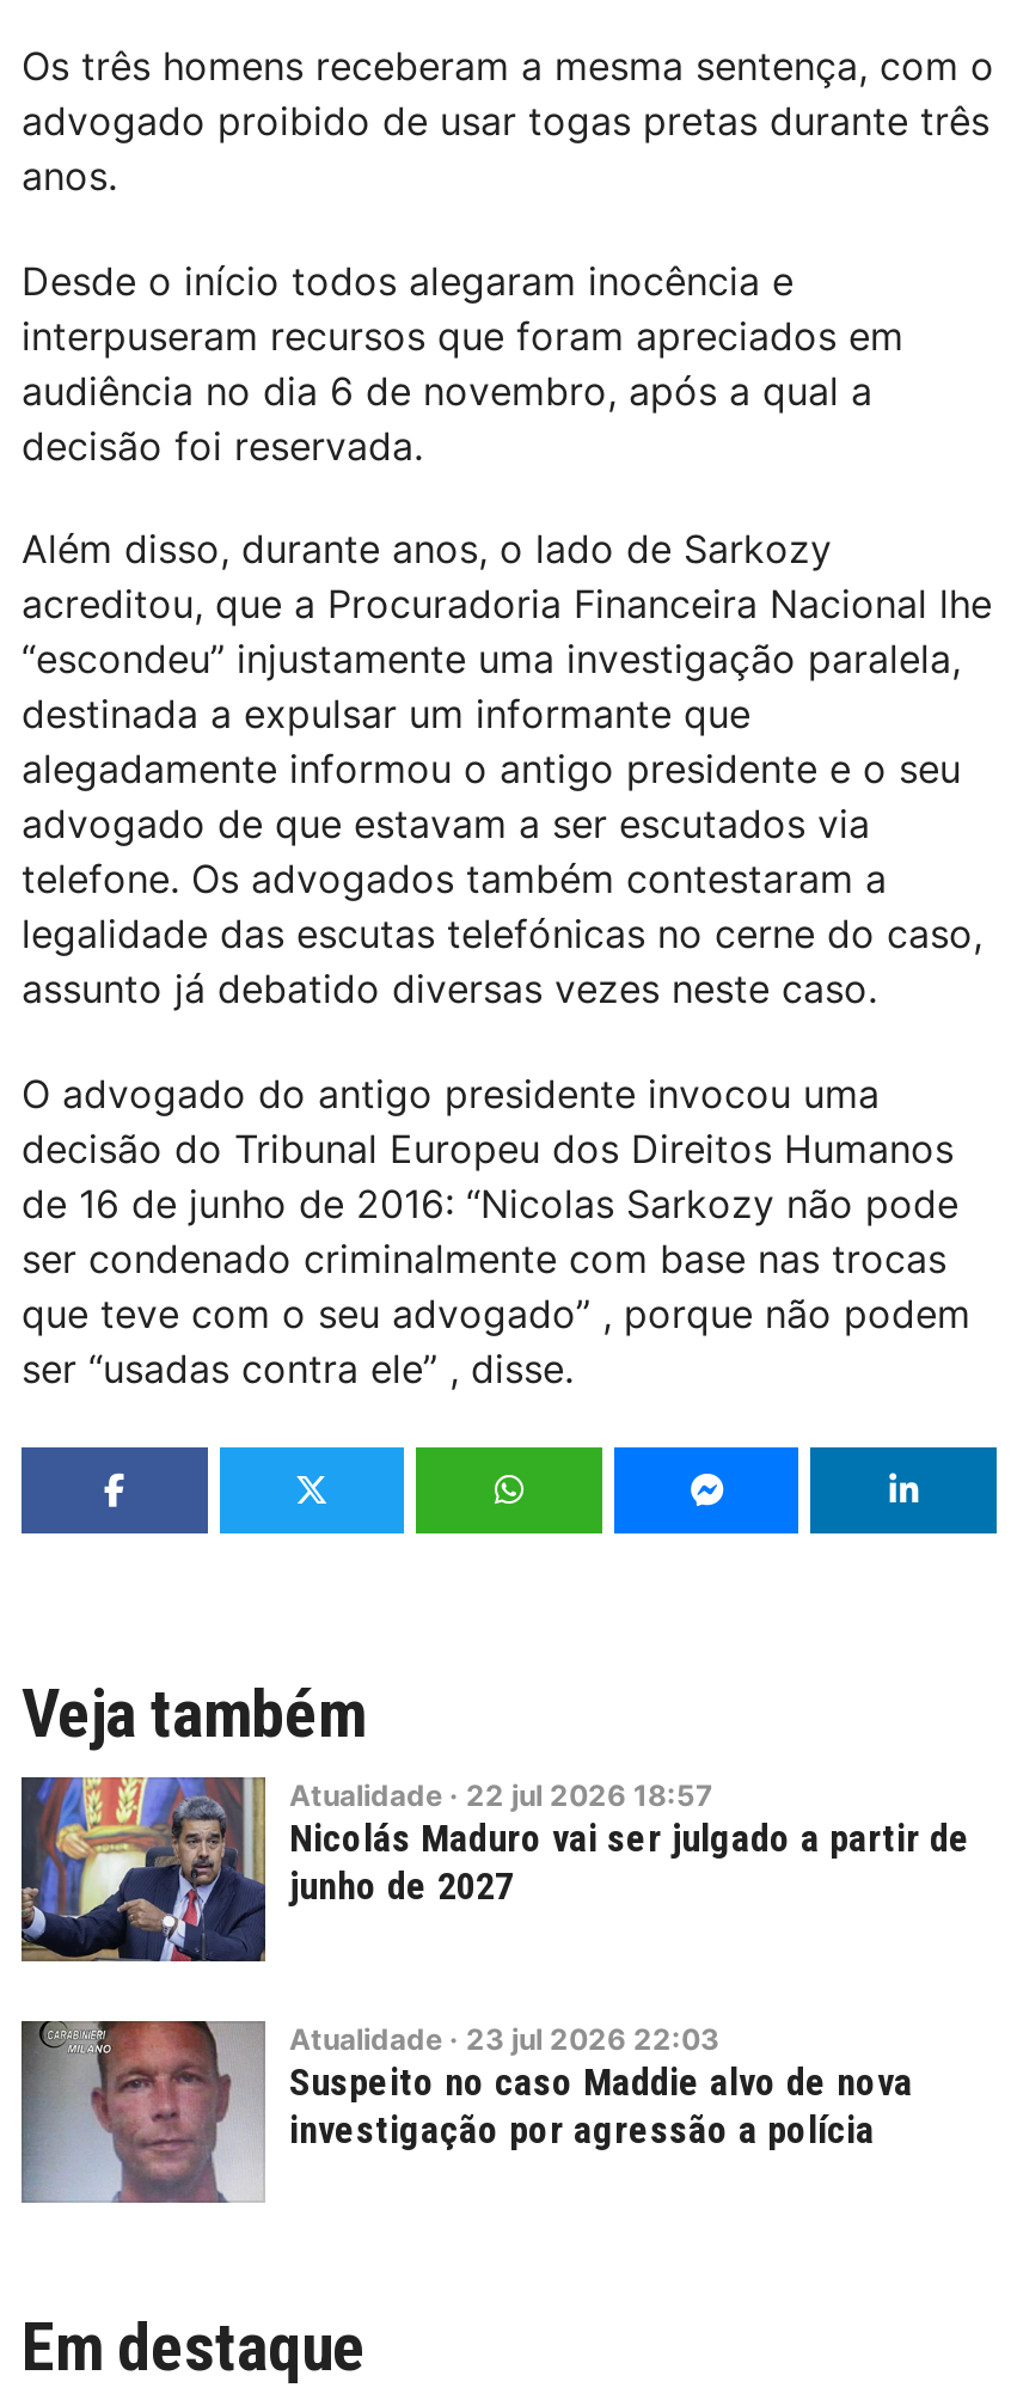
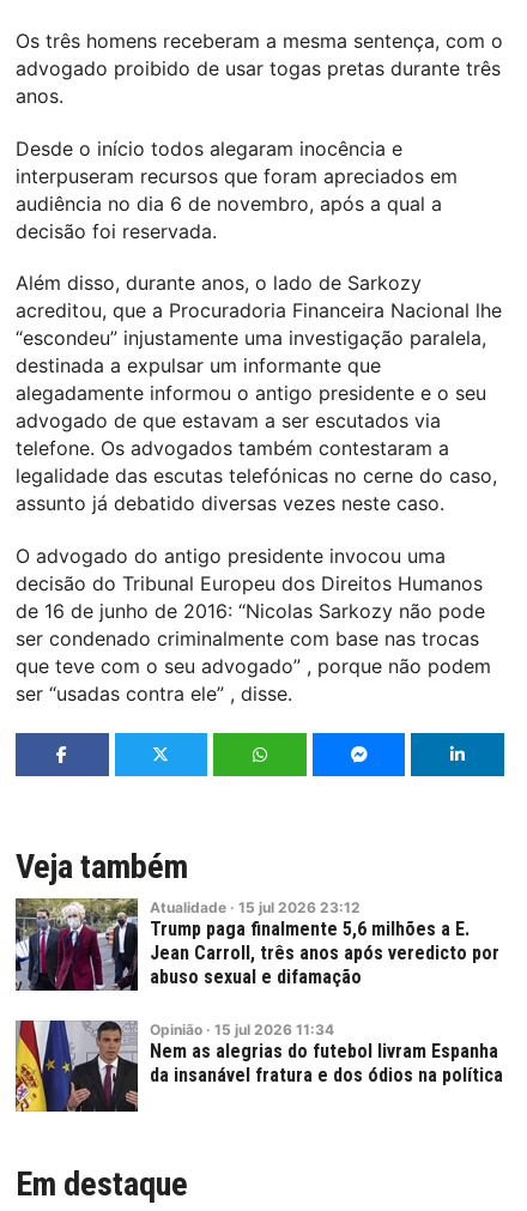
- [image]
- Atualidade · 22 jul 2026 18:57
- Nicolás Maduro vai ser julgado a partir de
- junho de 2027
+ [image]
+ Atualidade · 15 jul 2026 23:12
+ Trump paga finalmente 5,6 milhões a E.
+ Jean Carroll, três anos após veredicto por
+ abuso sexual e difamação

- [image]
- Atualidade · 23 jul 2026 22:03
- Suspeito no caso Maddie alvo de nova
- investigação por agressão a polícia
+ [image]
+ Opinião · 15 jul 2026 11:34
+ Nem as alegrias do futebol livram Espanha
+ da insanável fratura e dos ódios na política
